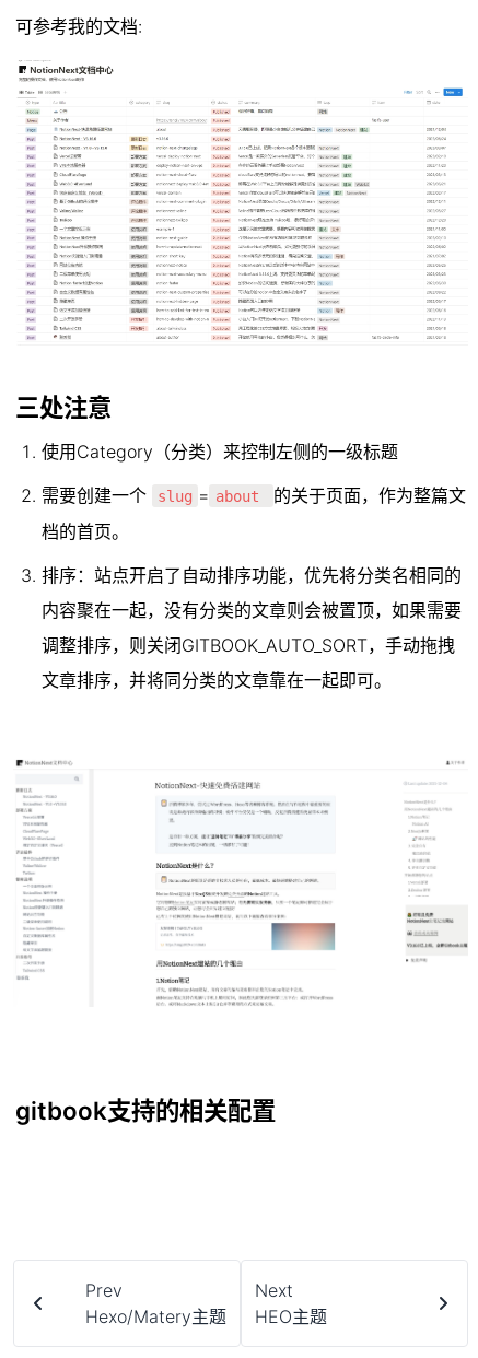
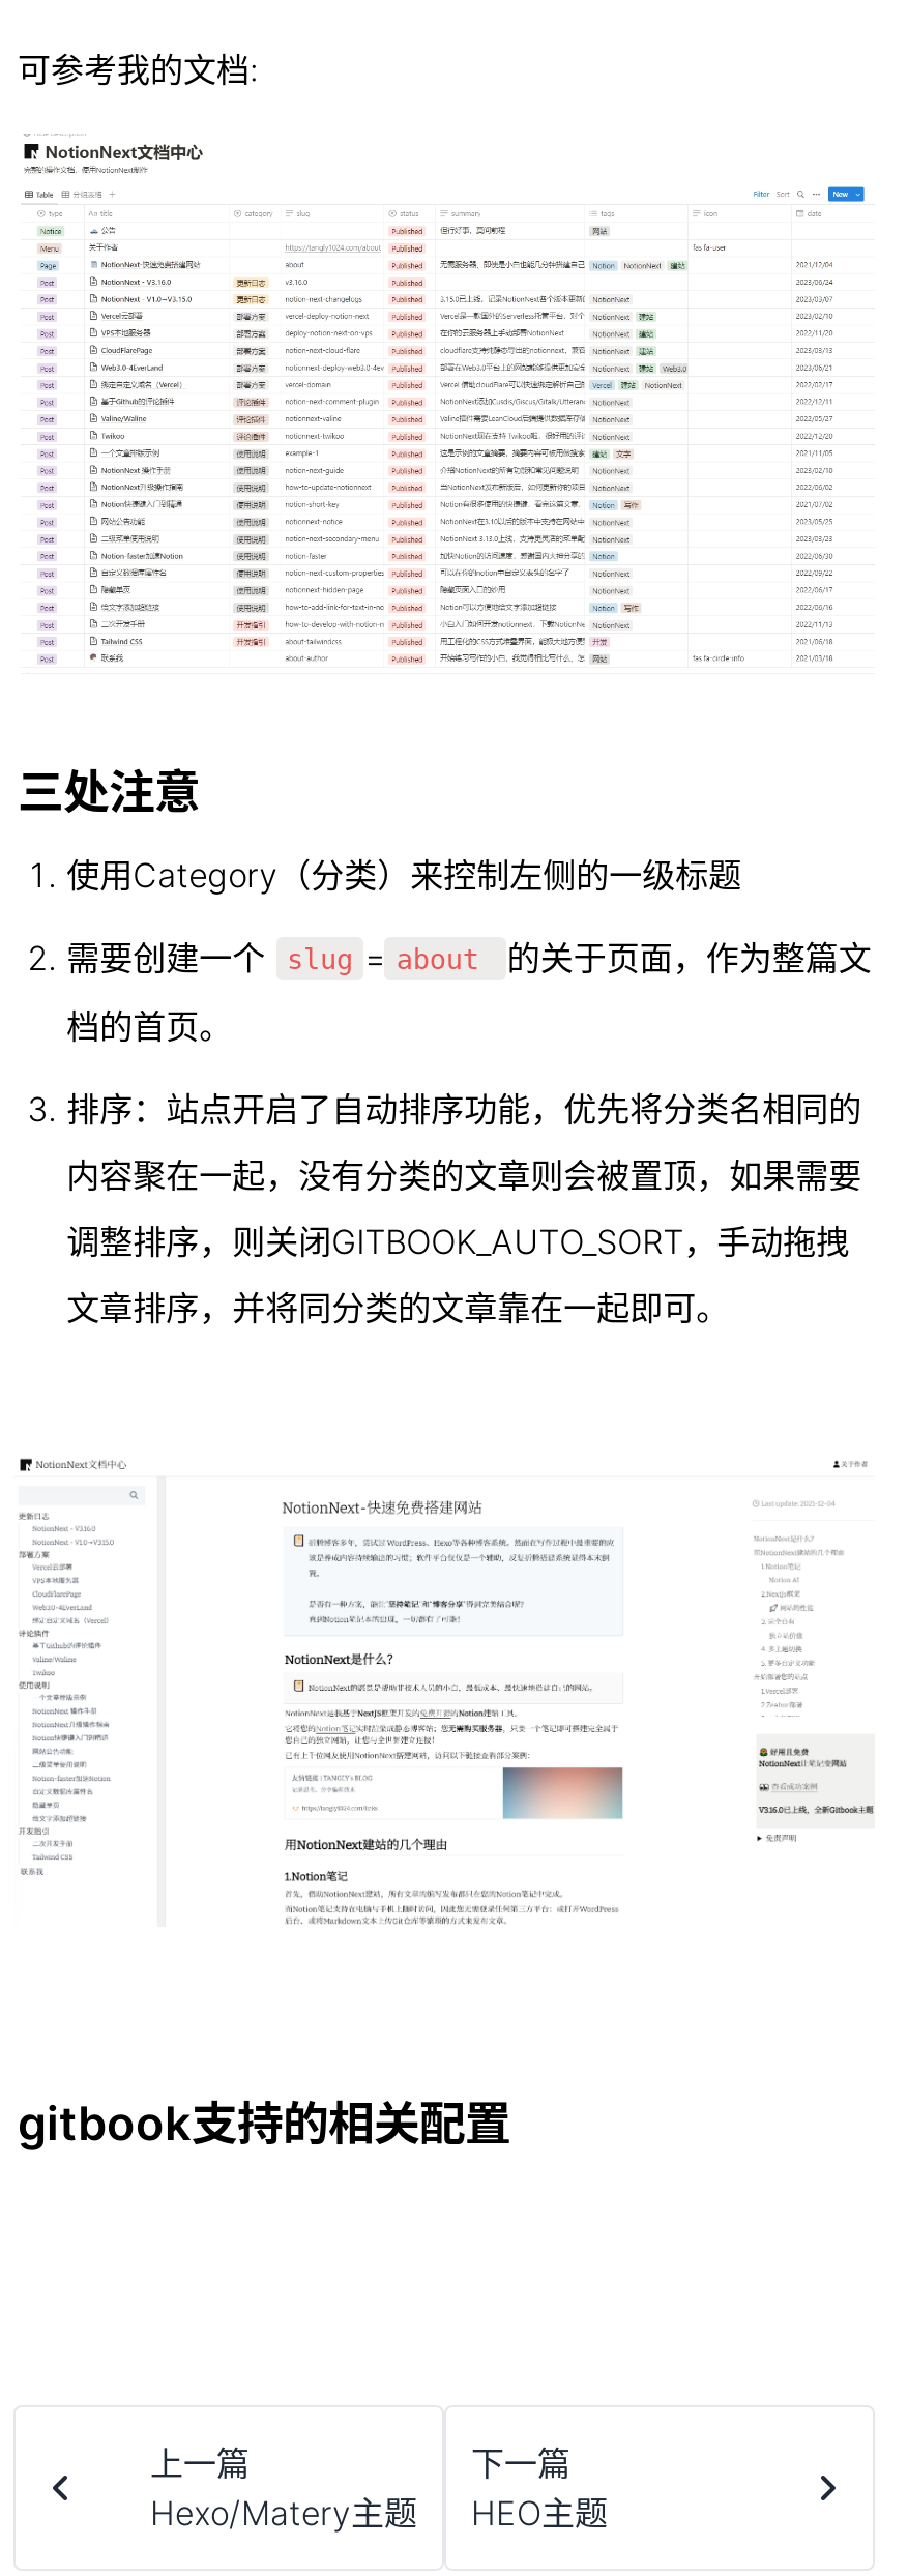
- Prev
+ 上一篇

- Next
+ 下一篇
